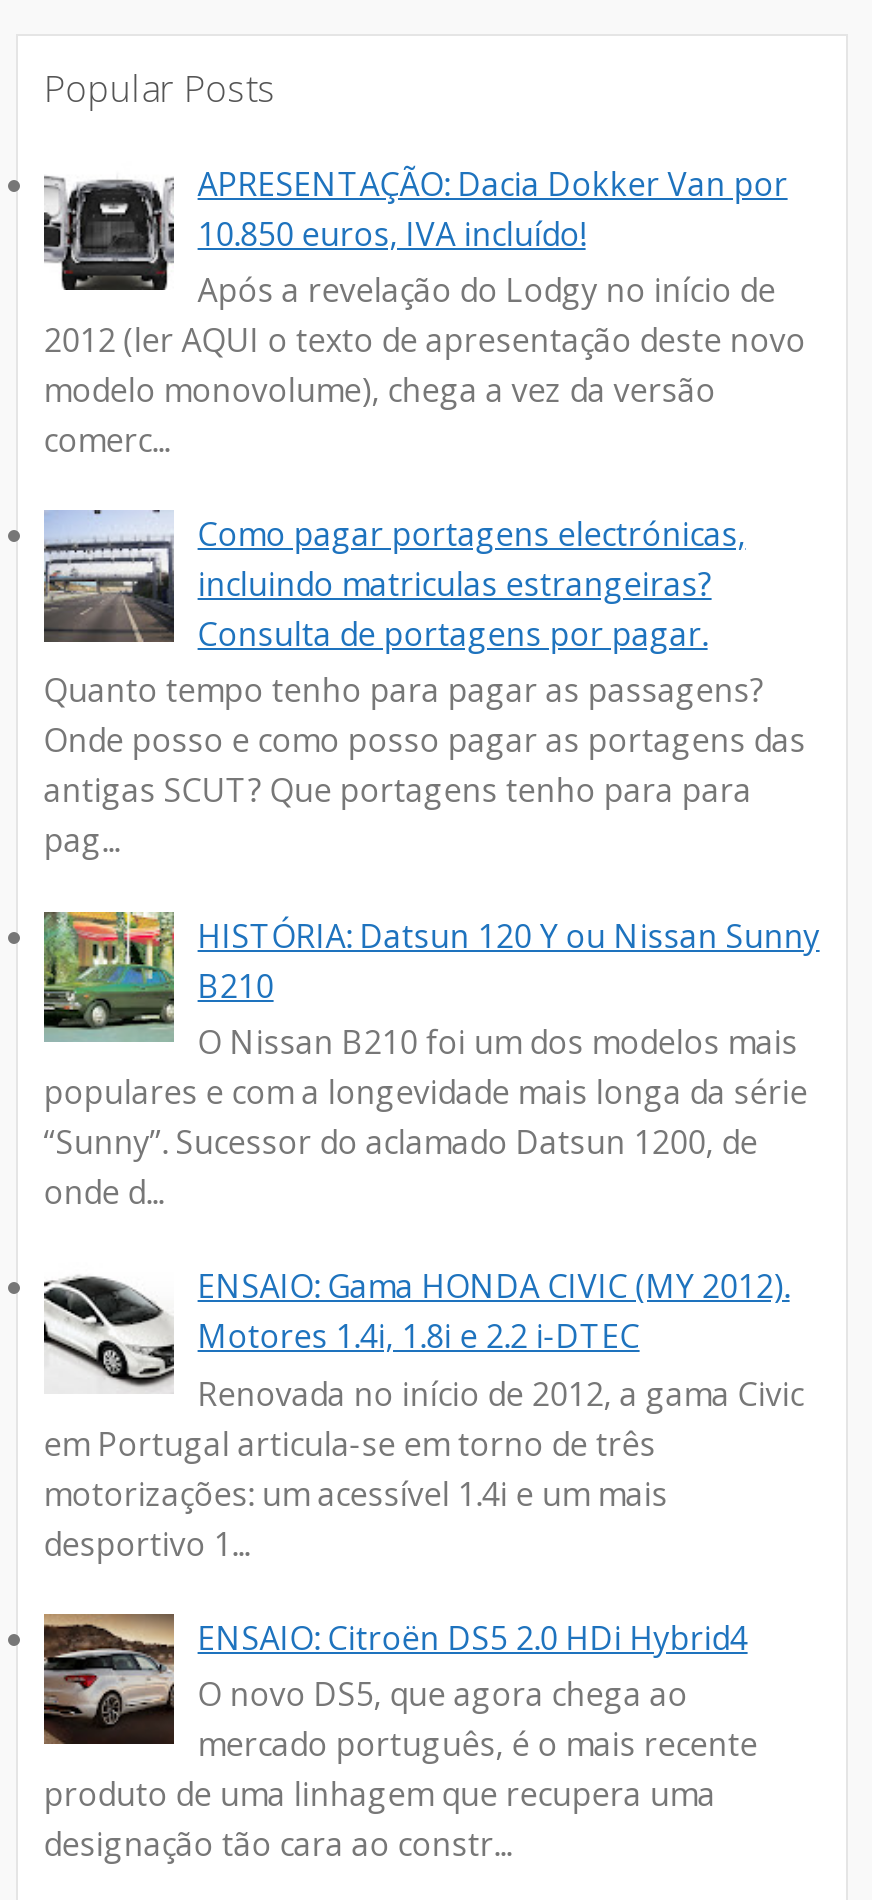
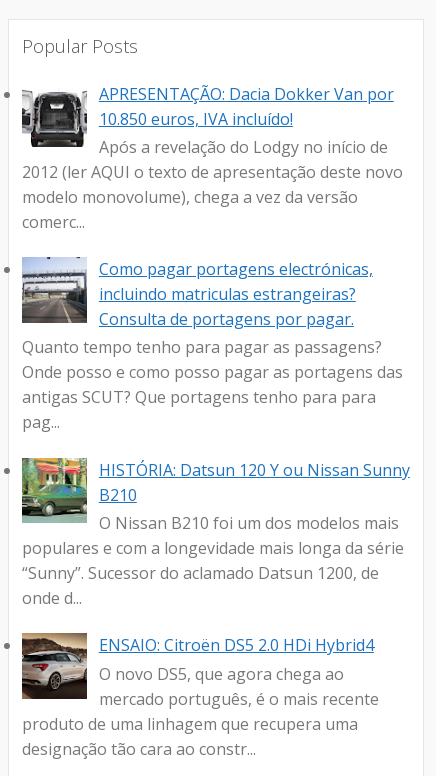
- [image]
- ENSAIO: Gama HONDA CIVIC (MY 2012).
- Motores 1.4i, 1.8i e 2.2 i-DTEC
- Renovada no início de 2012, a gama Civic
- em Portugal articula-se em torno de três
- motorizações: um acessível 1.4i e um mais
- desportivo 1...
